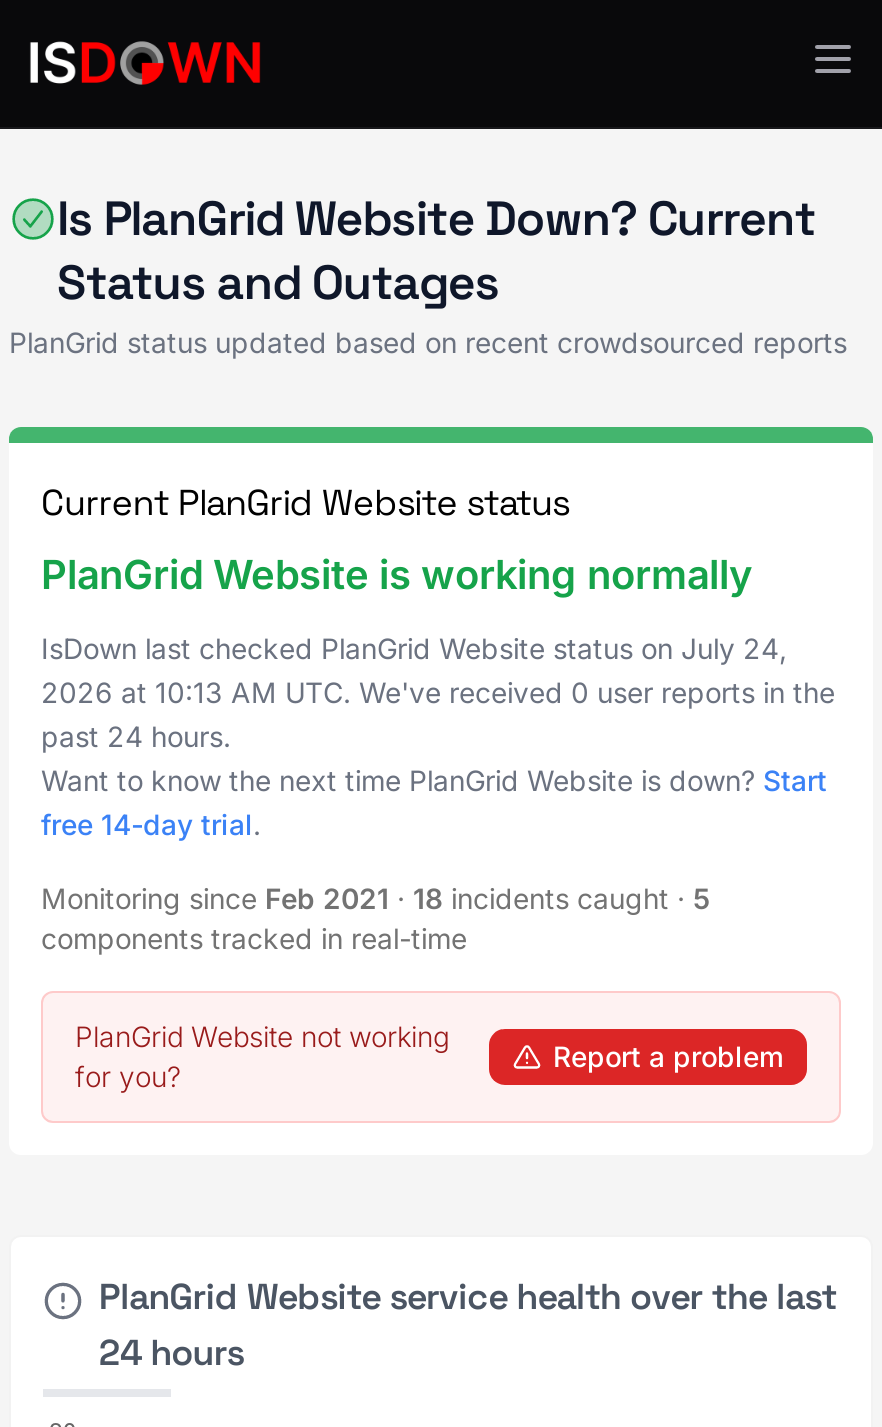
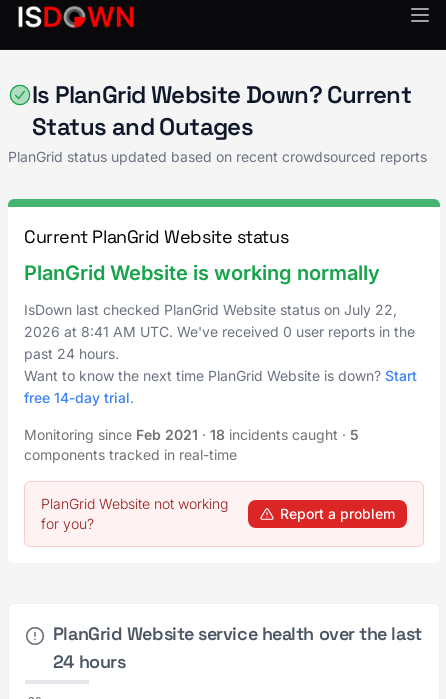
- IsDown last checked PlanGrid Website status on July 24,
+ IsDown last checked PlanGrid Website status on July 22,

- 2026 at 10:13 AM UTC. We've received 0 user reports in the
+ 2026 at 8:41 AM UTC. We've received 0 user reports in the
